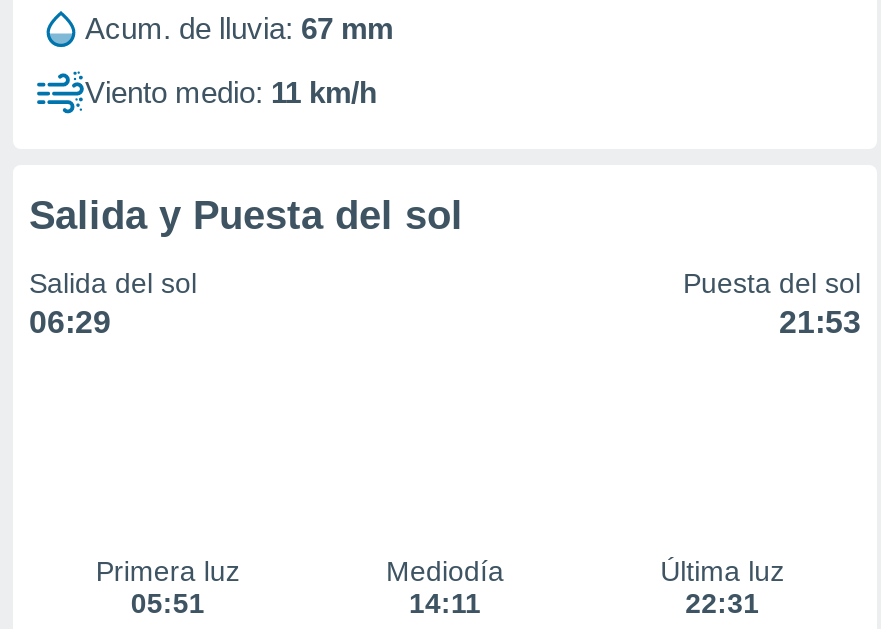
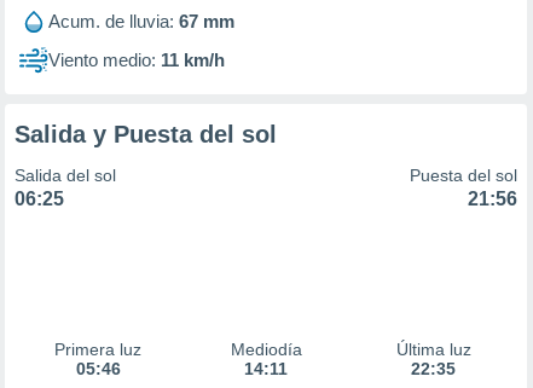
- 06:29
+ 06:25

- 21:53
+ 21:56

- 05:51
+ 05:46

- 22:31
+ 22:35
